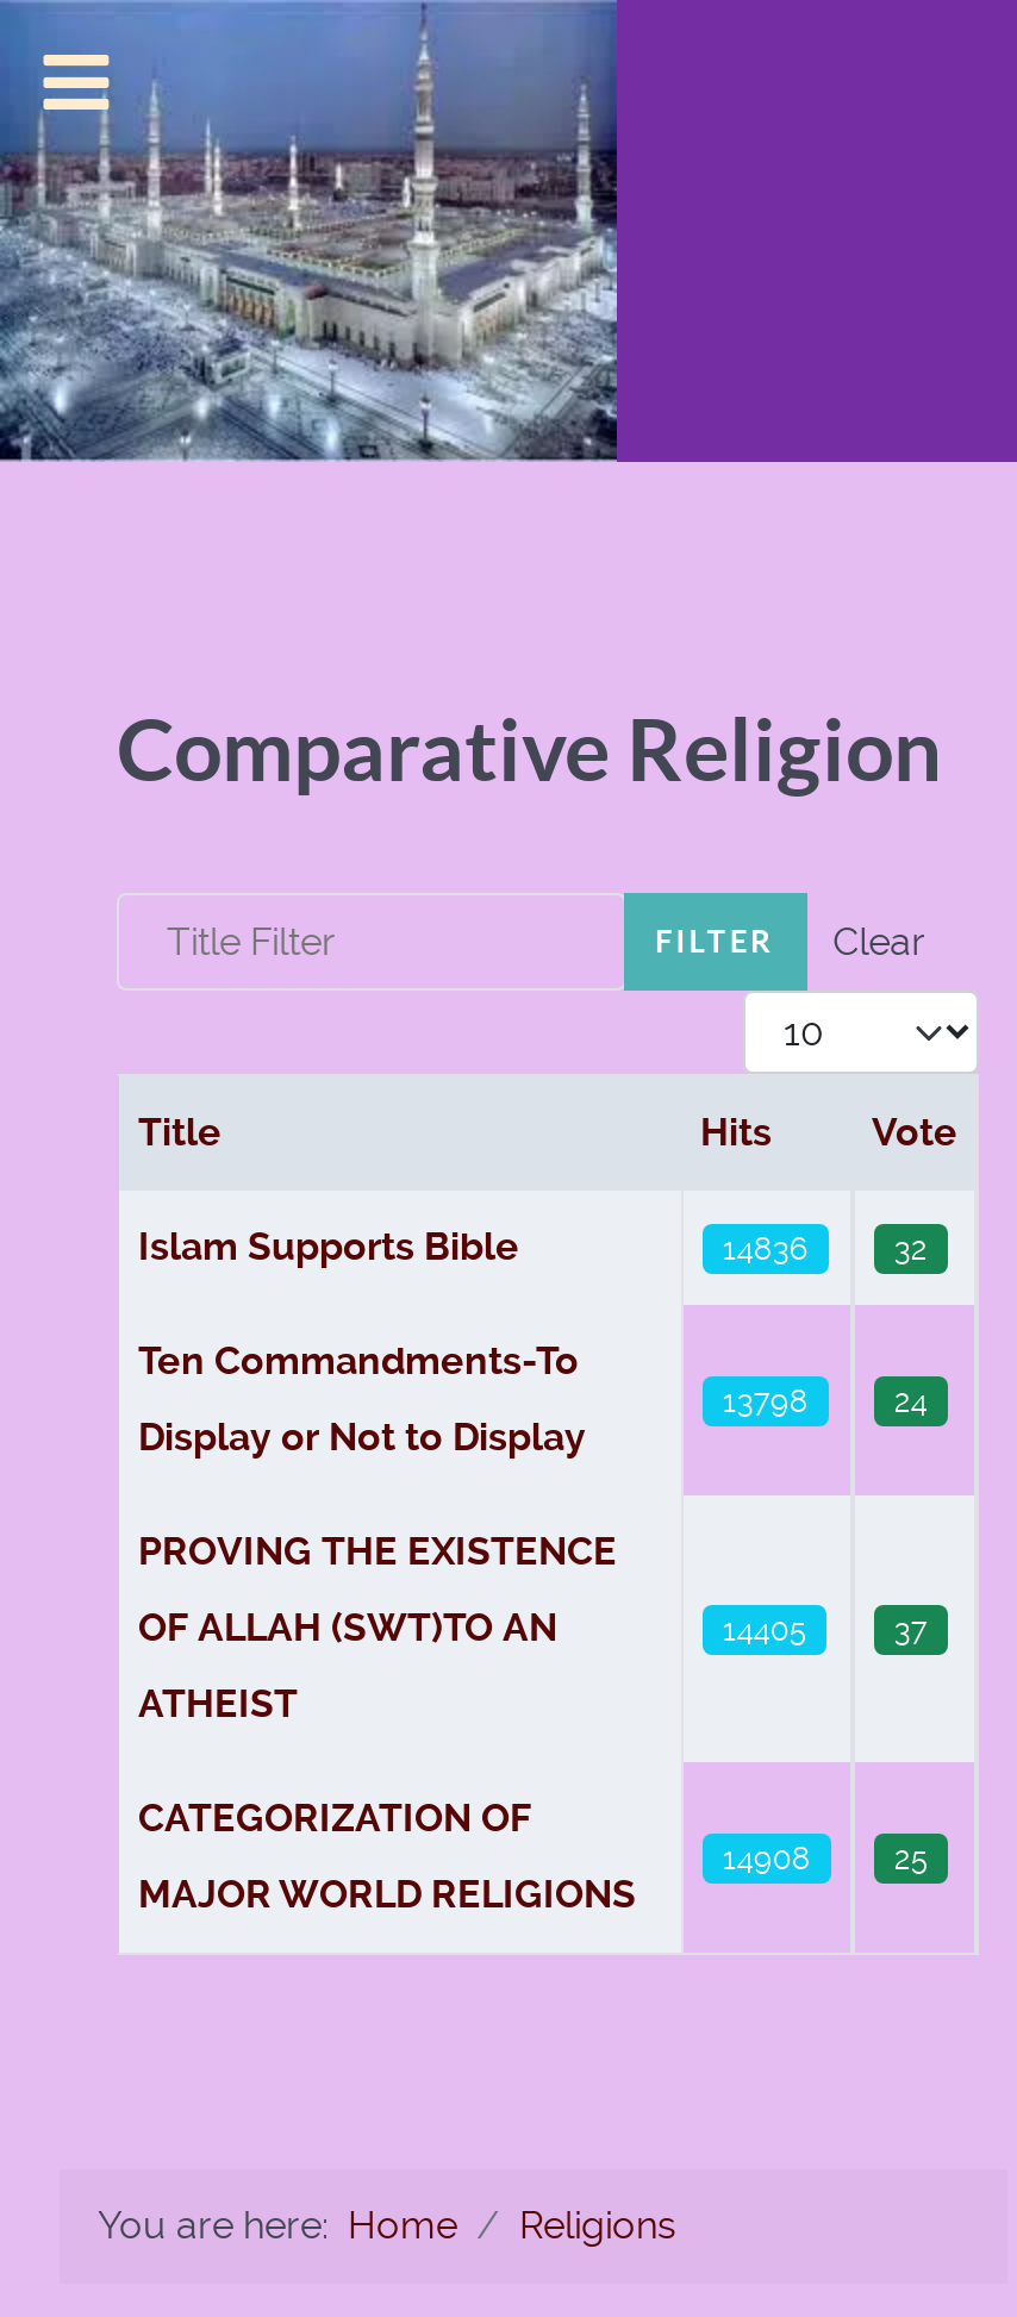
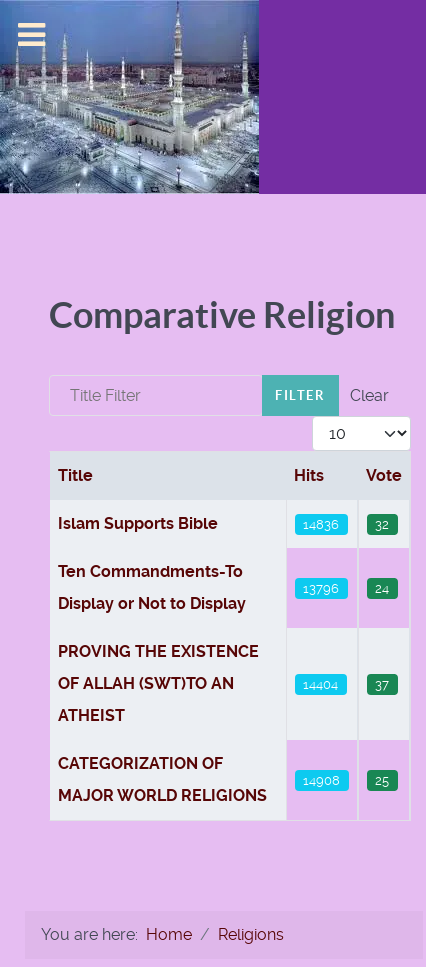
- 13798
+ 13796

- 14405
+ 14404
